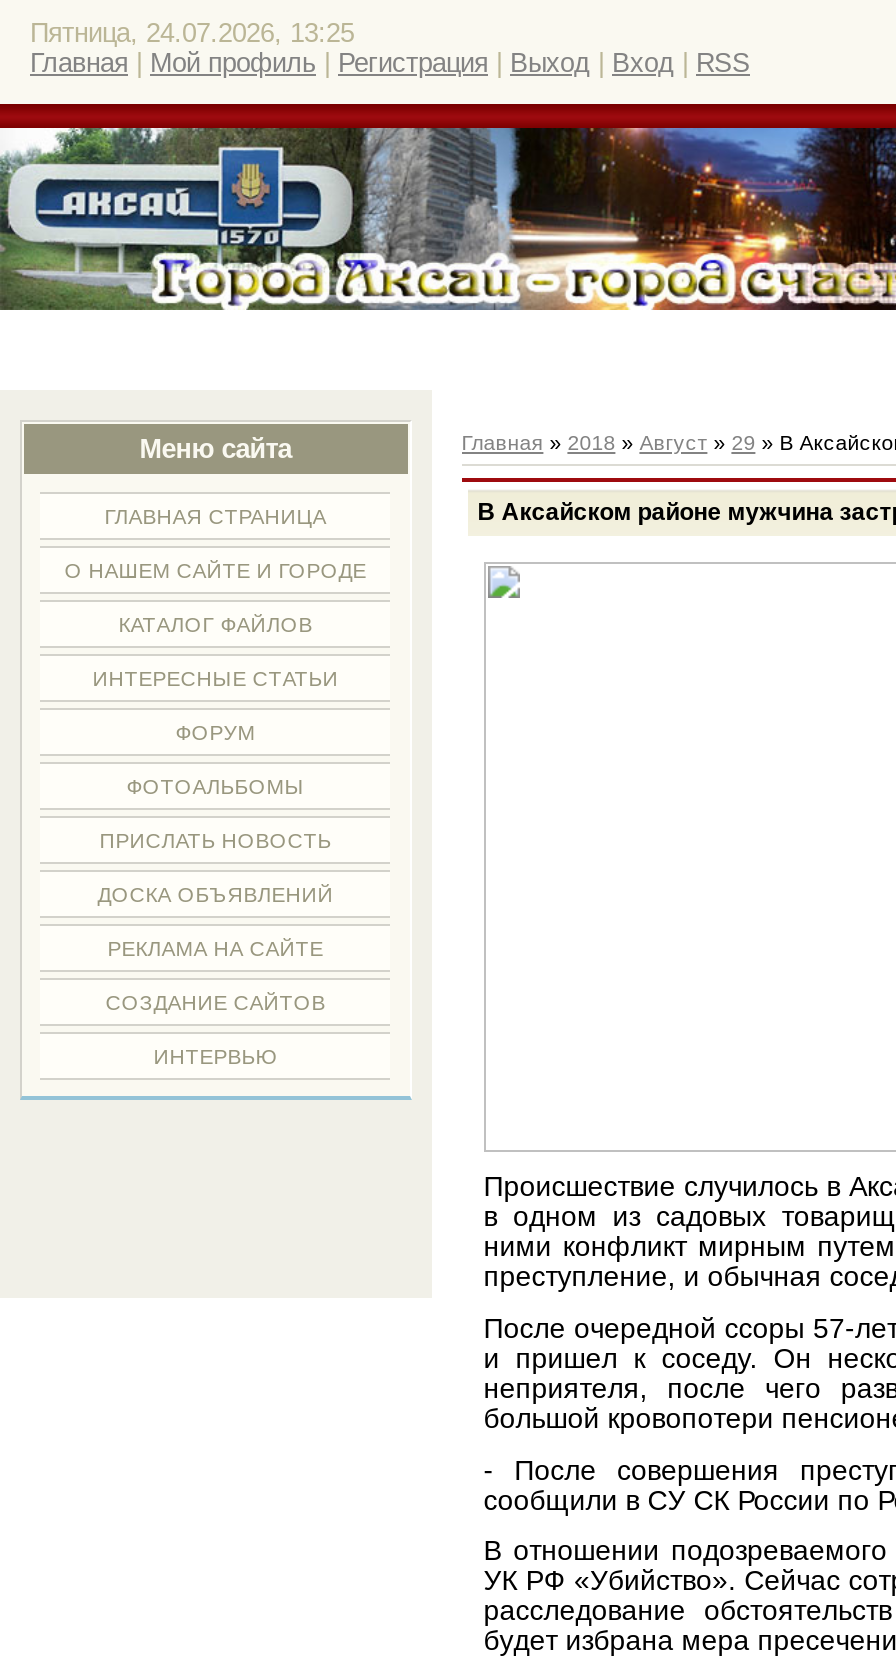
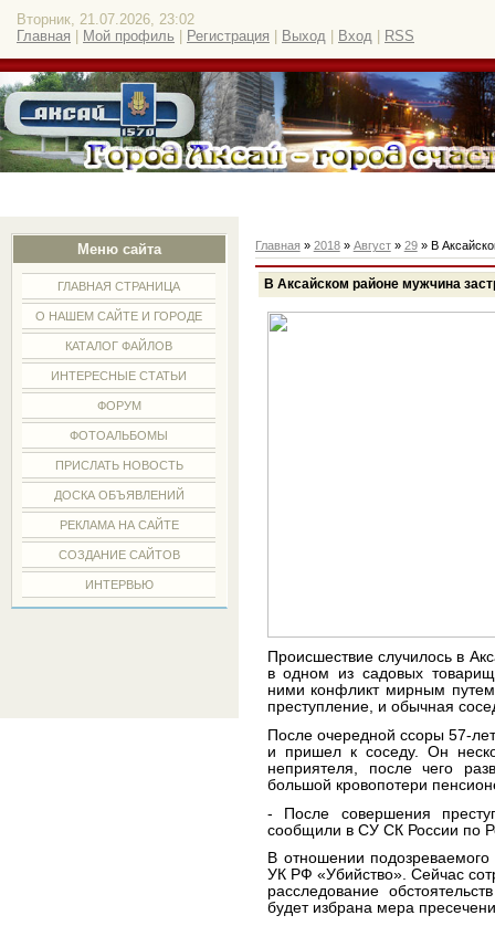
- Пятница, 24.07.2026, 13:25
+ Вторник, 21.07.2026, 23:02
